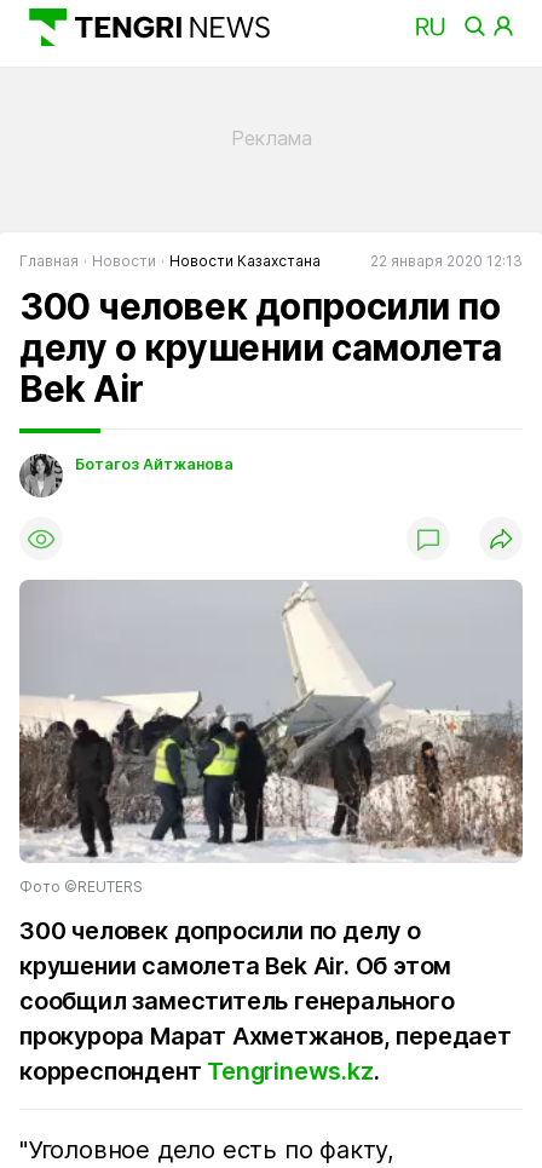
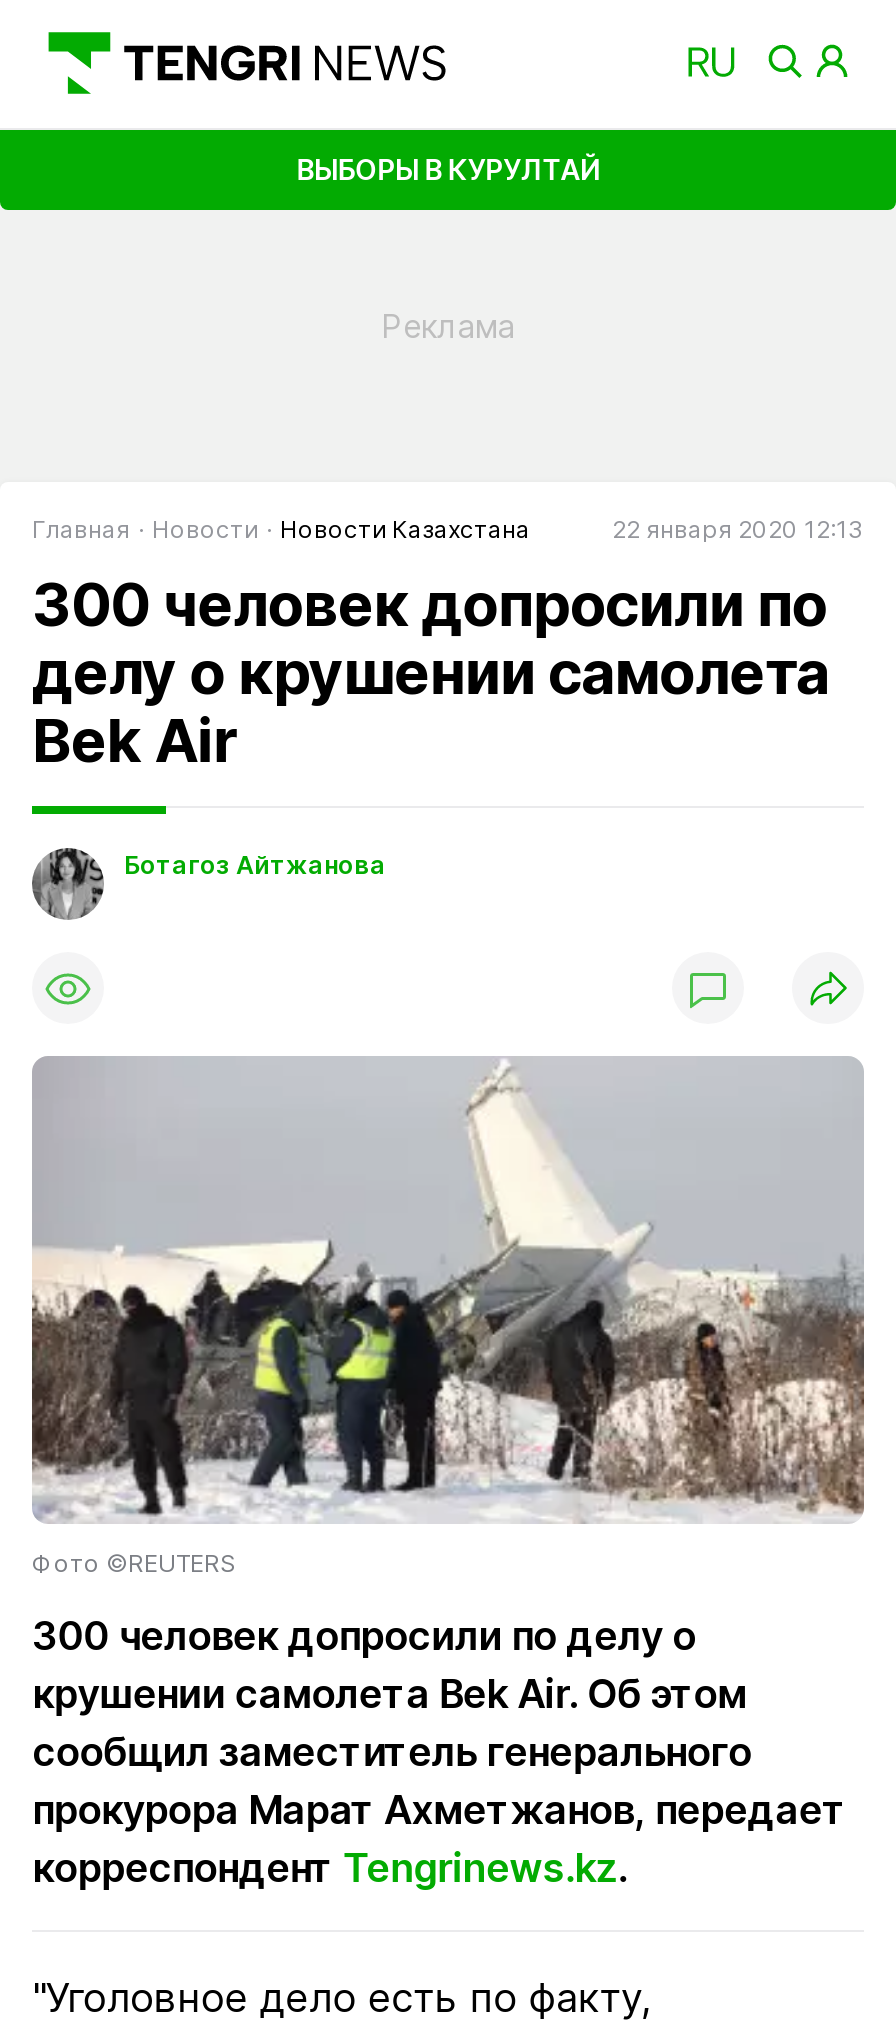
+ ВЫБОРЫ В КУРУЛТАЙ
